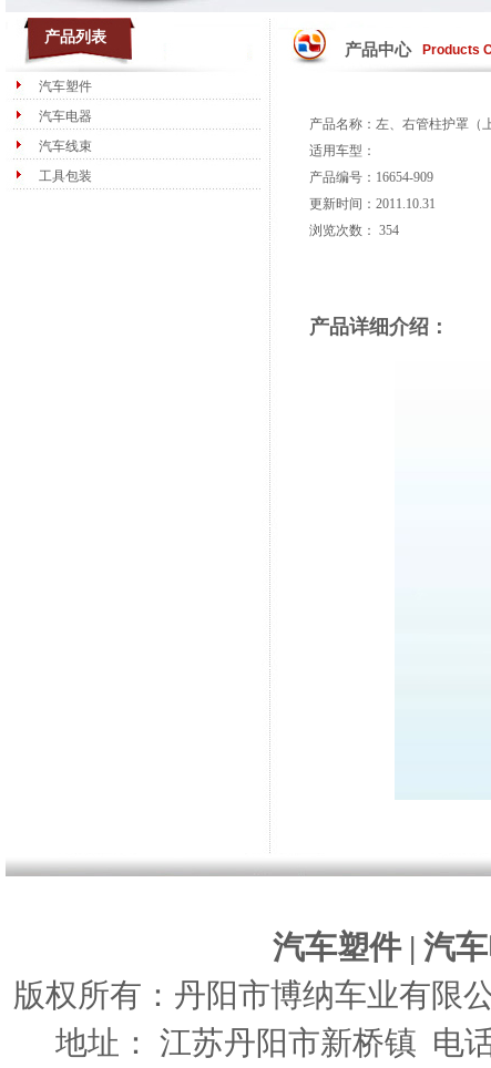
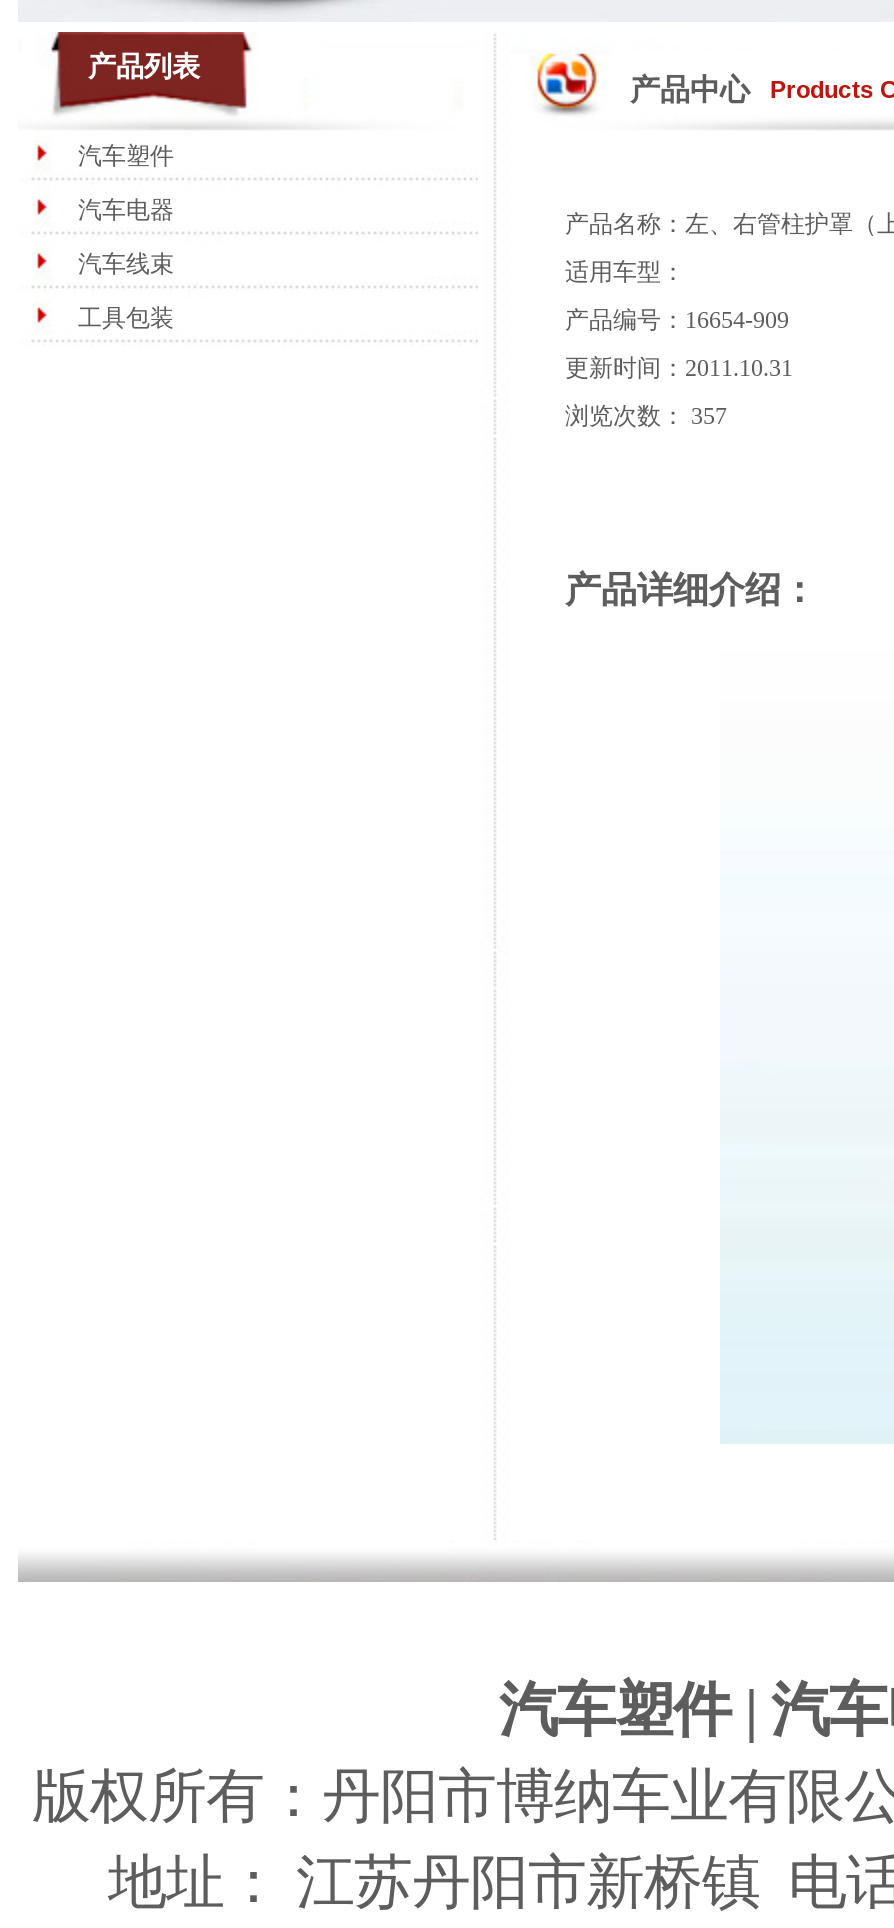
- 浏览次数：354
+ 浏览次数：357
